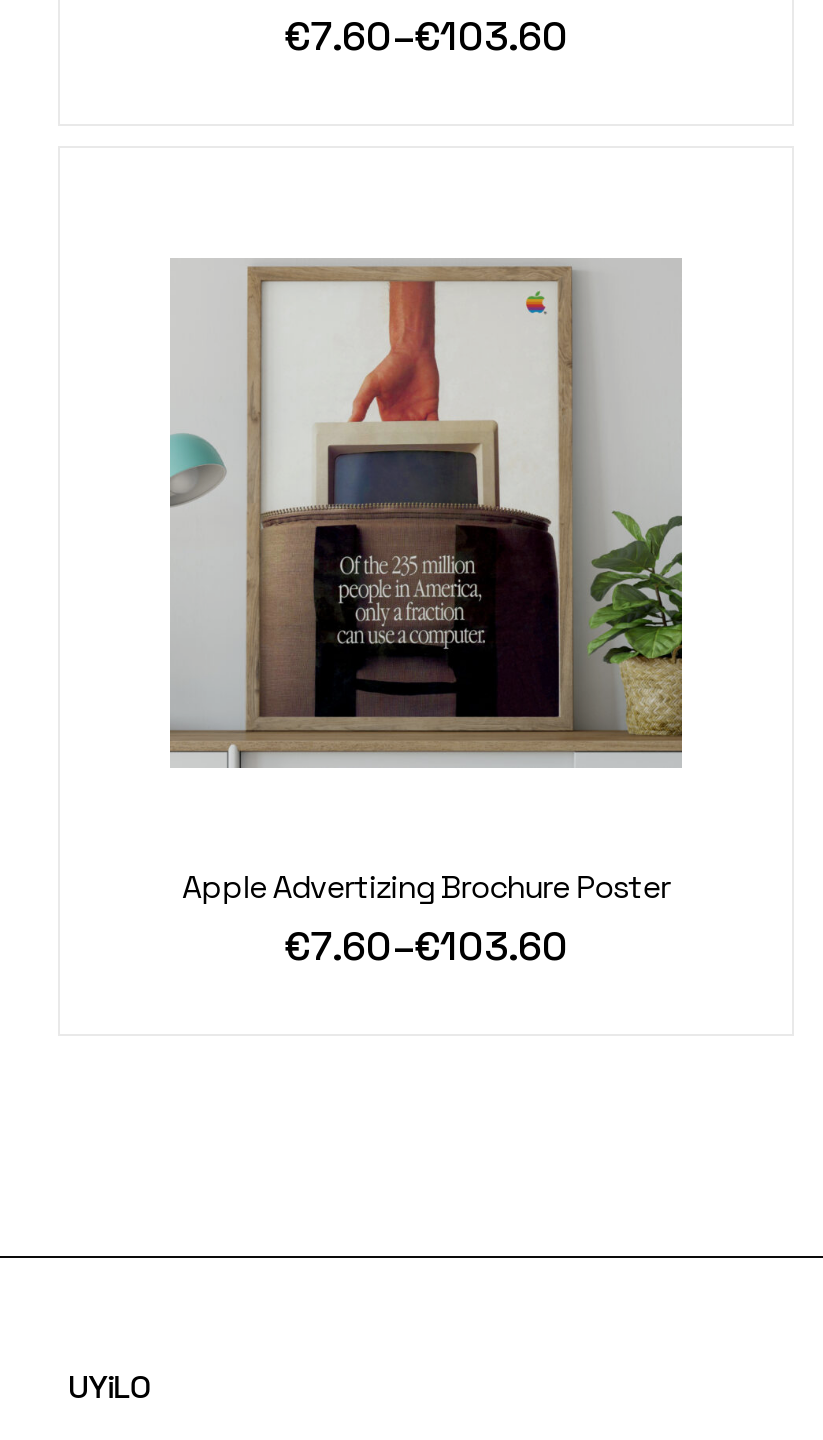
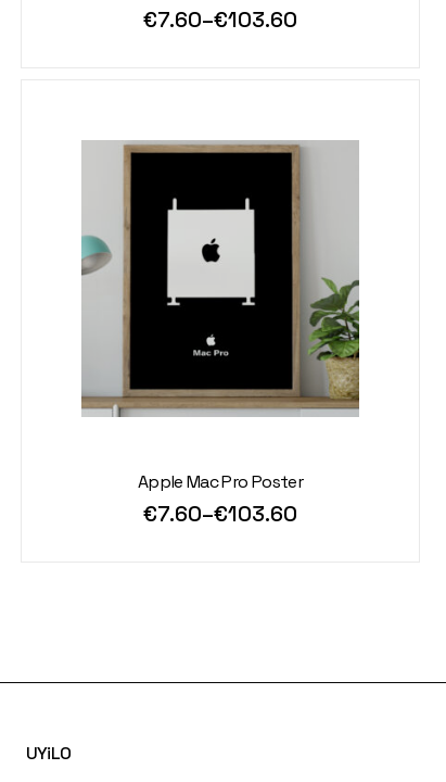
- [image]
+ [image]

- Apple Advertizing Brochure Poster
+ Apple Mac Pro Poster
